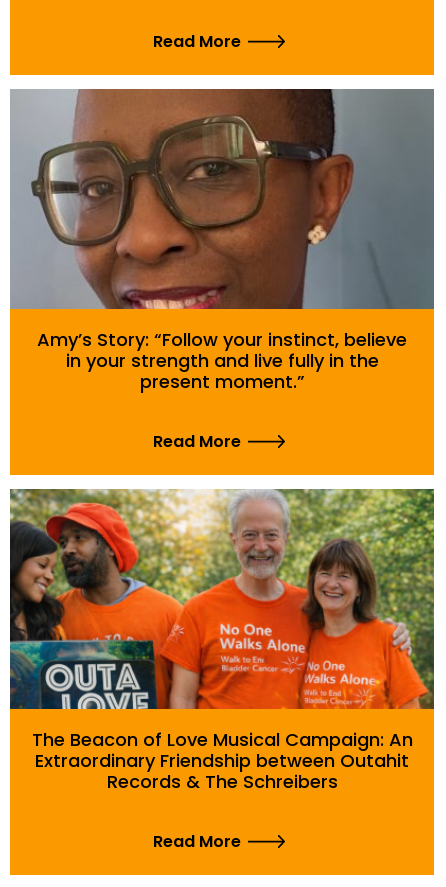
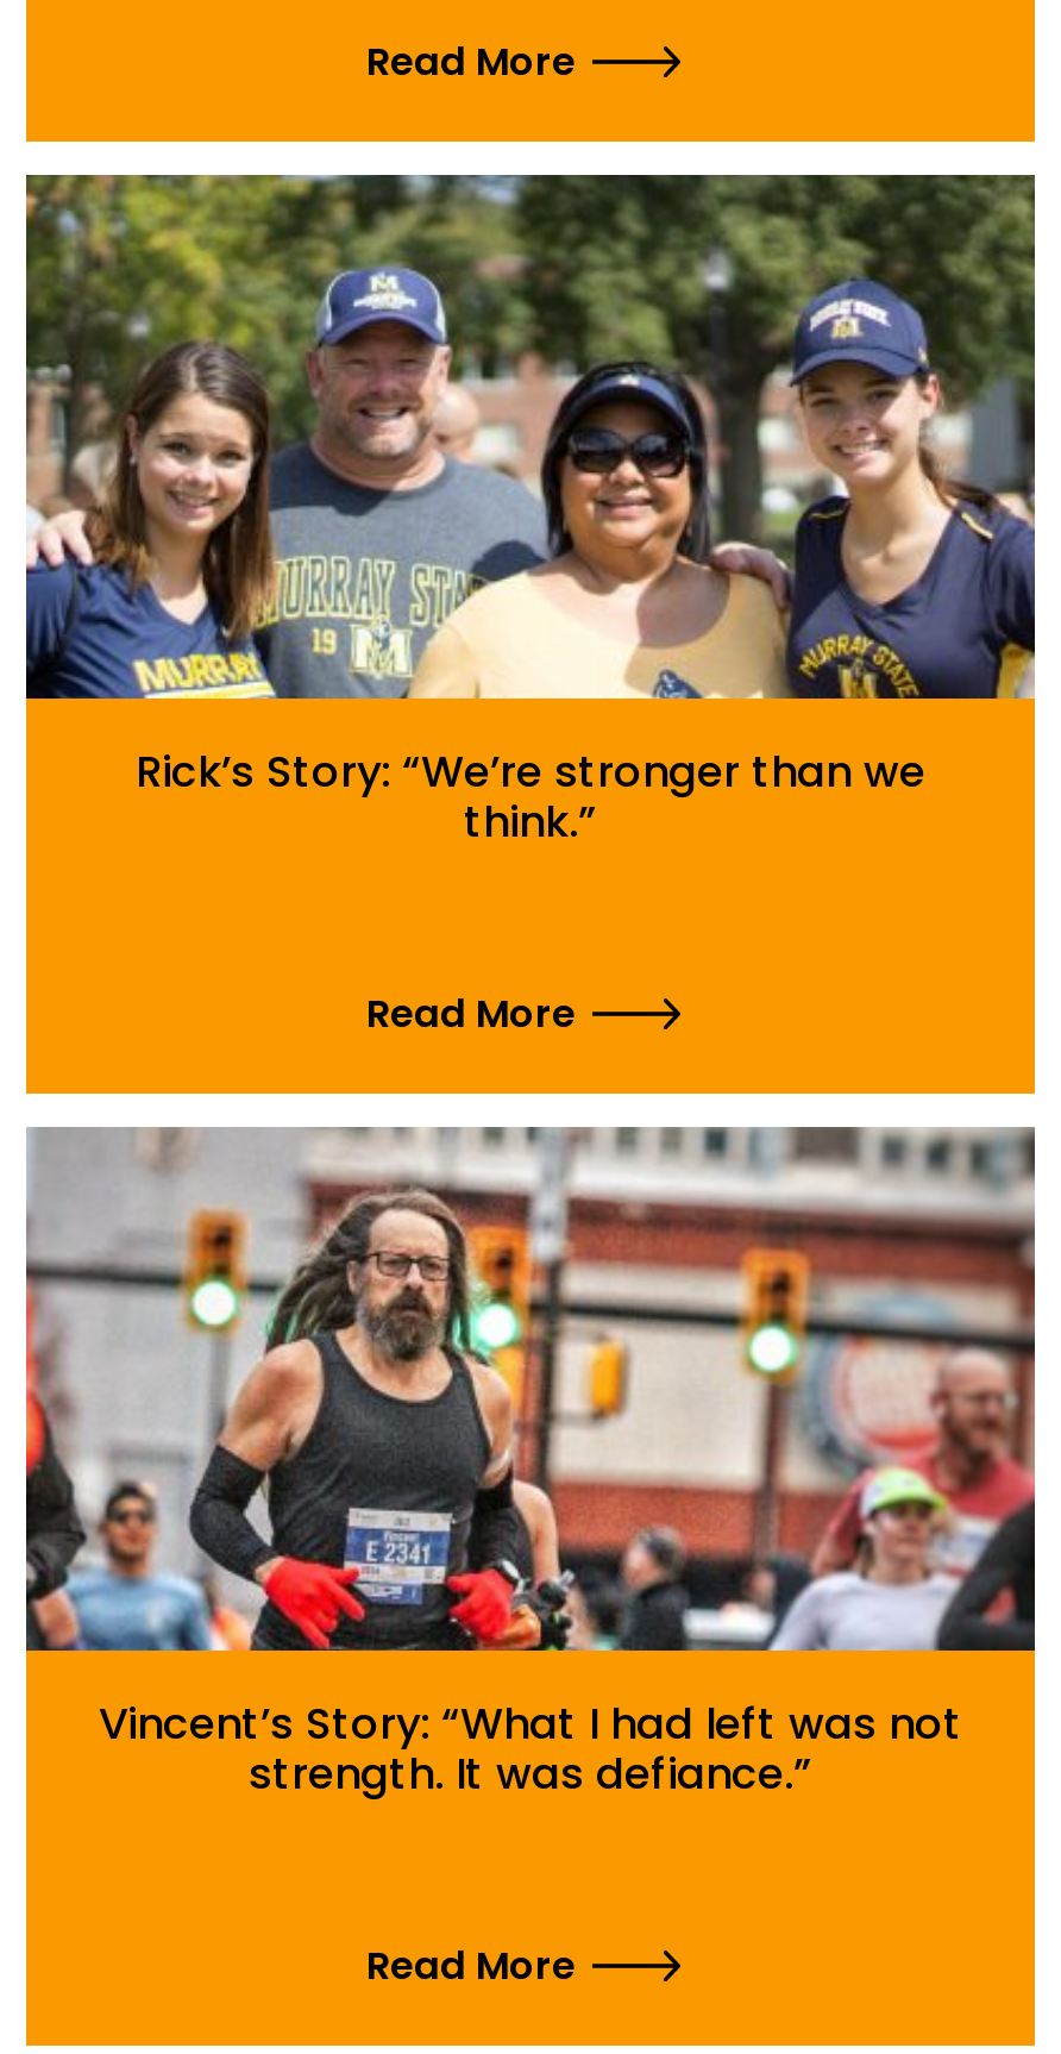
- [image]
- Amy’s Story: “Follow your instinct, believe
- in your strength and live fully in the
- present moment.”
+ [image]
+ Rick’s Story: “We’re stronger than we
+ think.”

- [image]
- The Beacon of Love Musical Campaign: An
- Extraordinary Friendship between Outahit
- Records & The Schreibers
+ [image]
+ Vincent’s Story: “What I had left was not
+ strength. It was defiance.”
